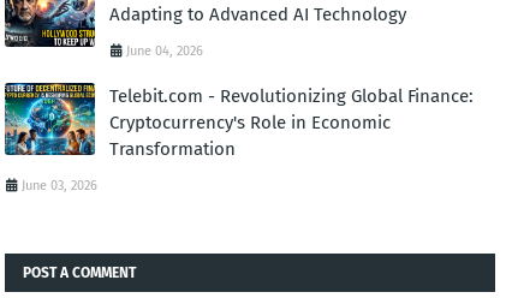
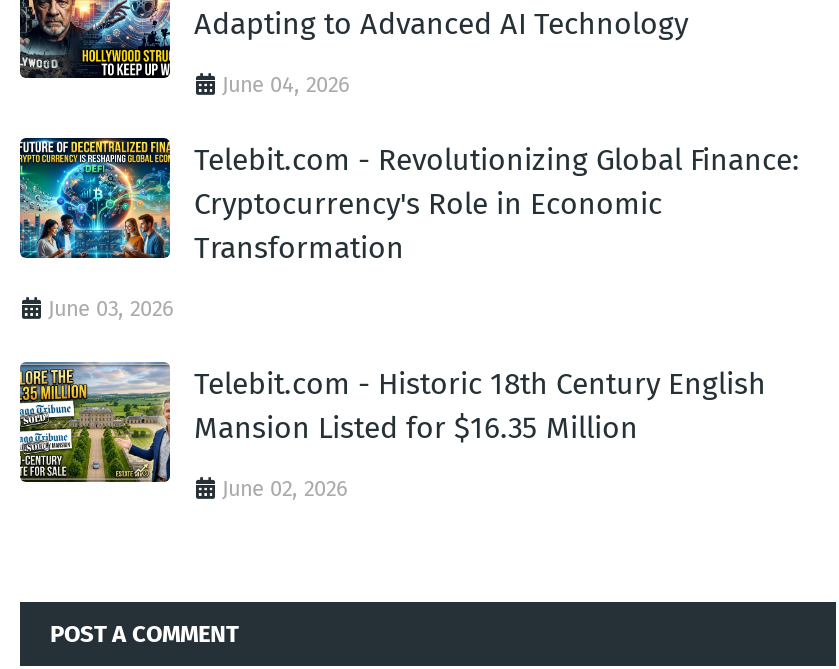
+ [image]
+ Telebit.com - Historic 18th Century English
+ Mansion Listed for $16.35 Million
+ June 02, 2026
